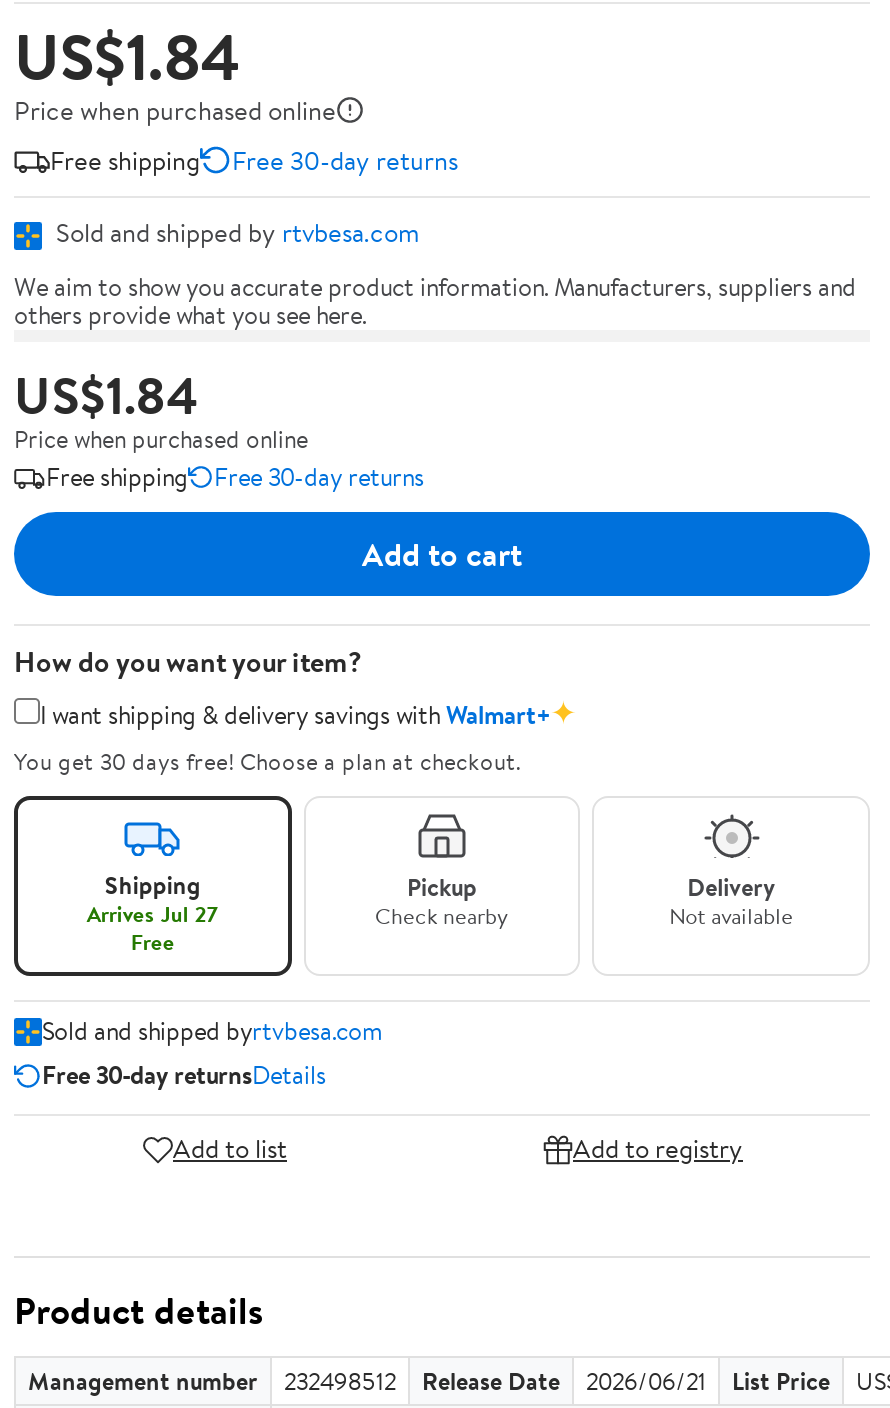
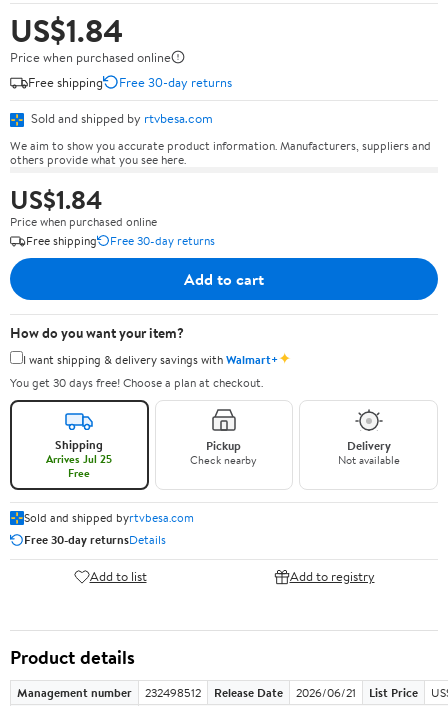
- Arrives Jul 27
+ Arrives Jul 25
